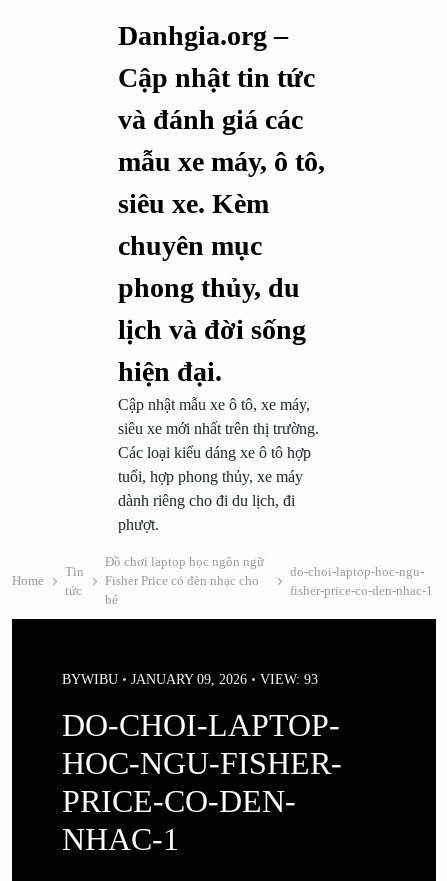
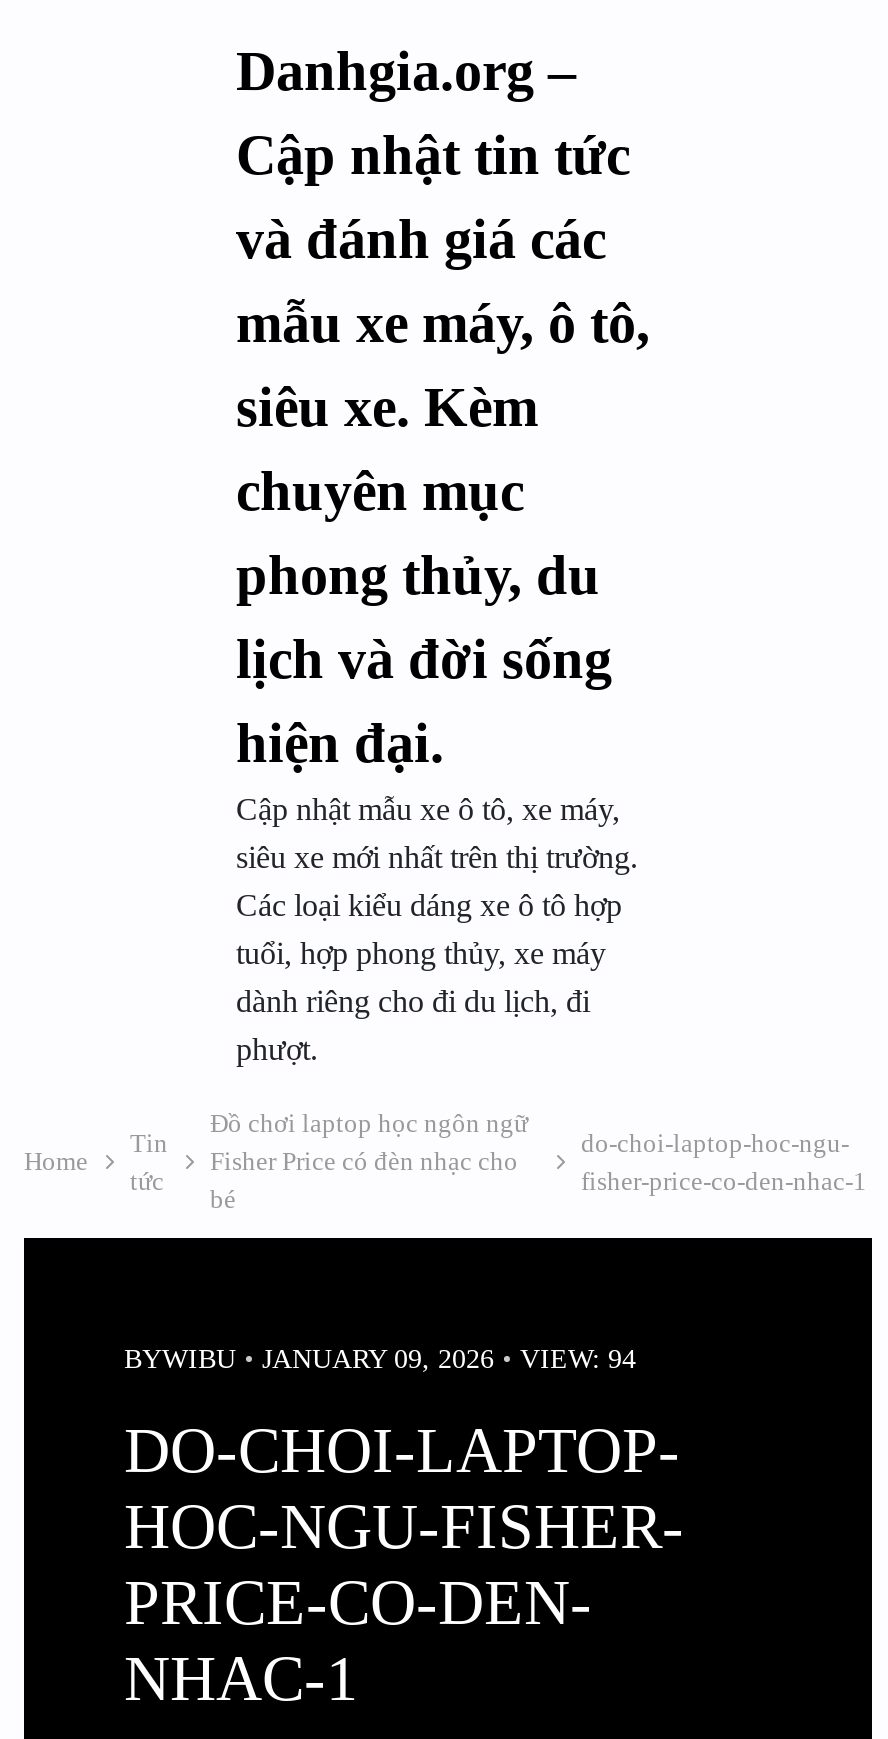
- BYWIBU JANUARY 09, 2026 VIEW: 93
+ BYWIBU JANUARY 09, 2026 VIEW: 94
